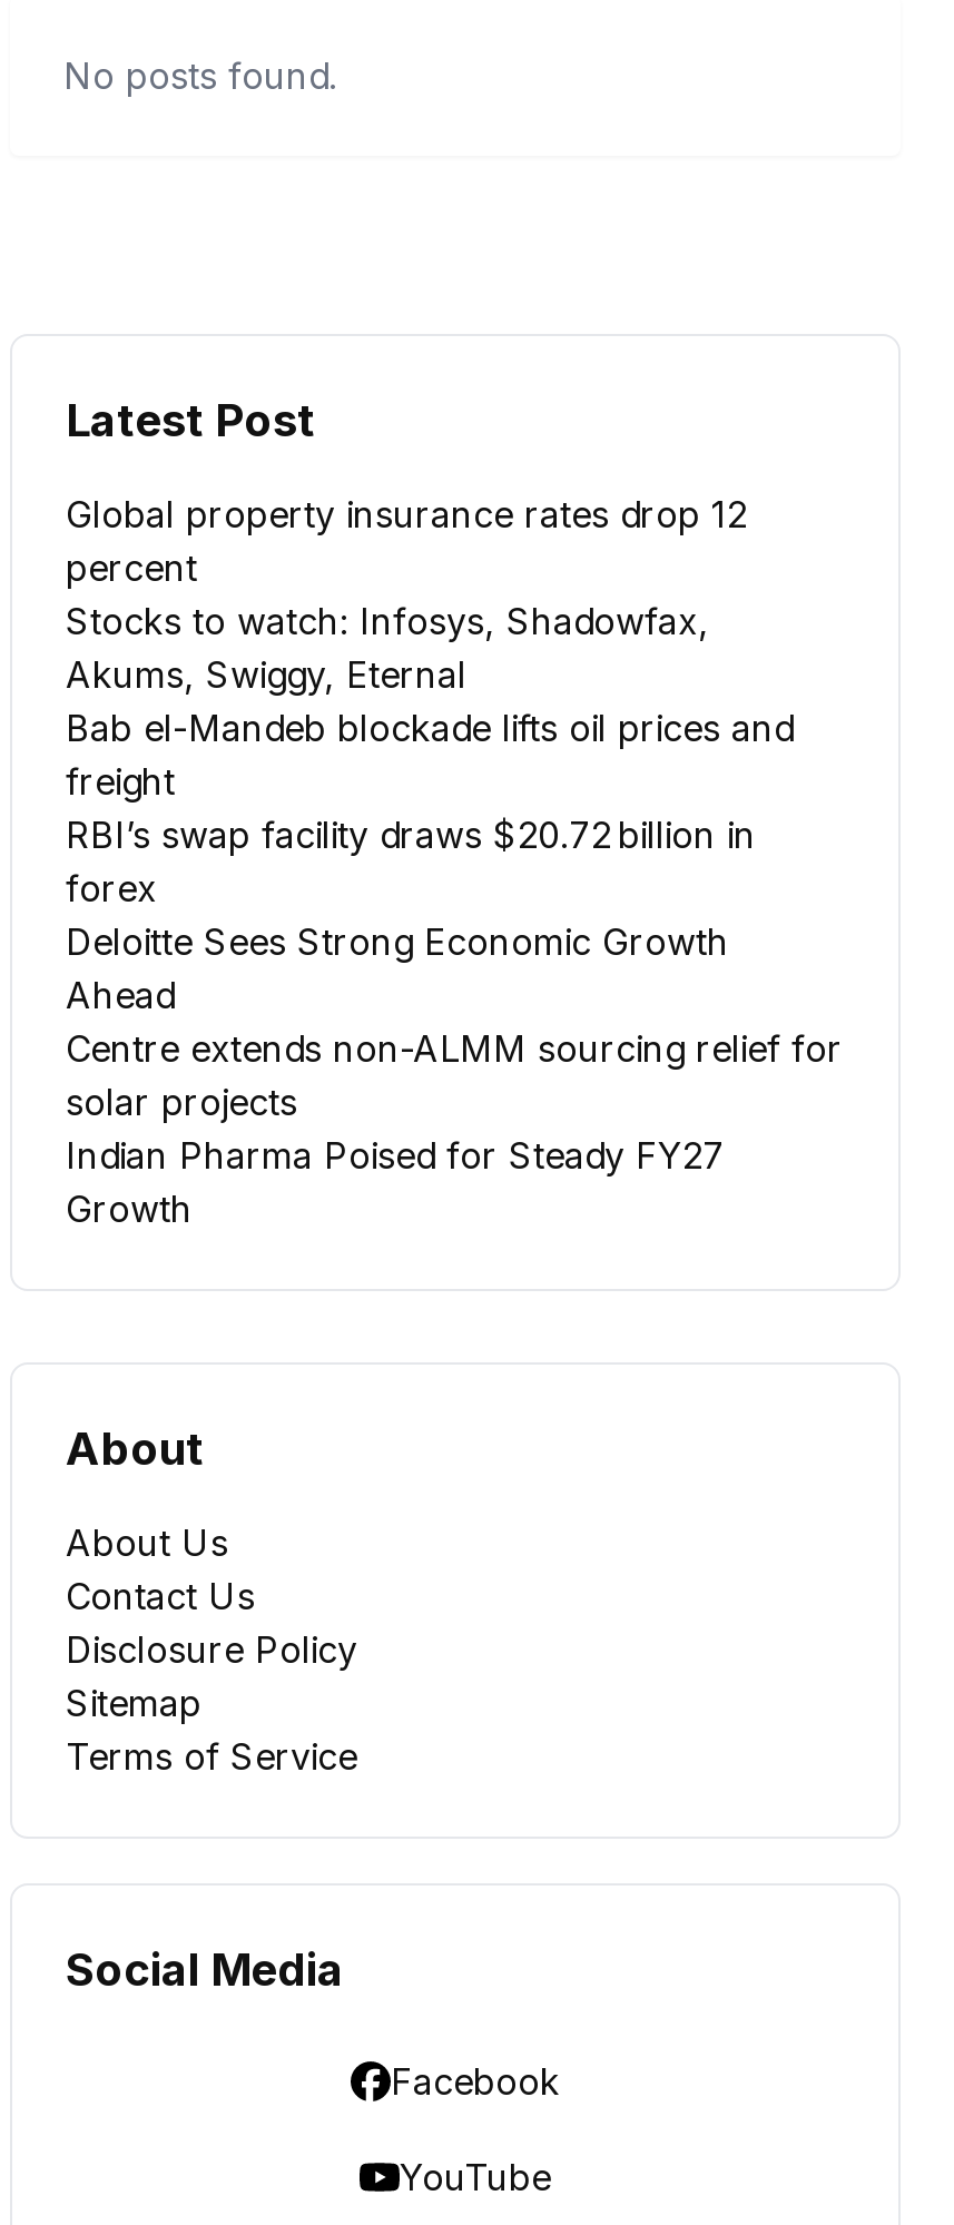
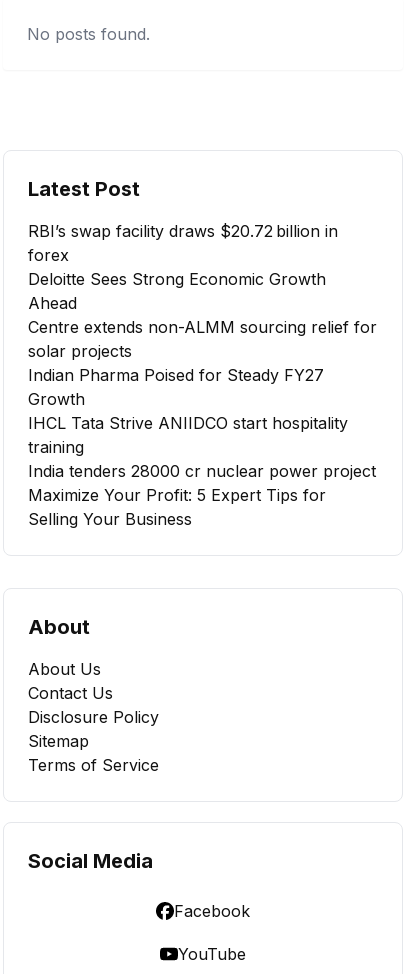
- Global property insurance rates drop 12
- percent
- Stocks to watch: Infosys, Shadowfax,
- Akums, Swiggy, Eternal
- Bab el-Mandeb blockade lifts oil prices and
- freight

moved up: RBI’s swap facility draws $20.72 billion in | forex | Deloitte Sees Strong Economic Growth | Ahead | Centre extends non-ALMM sourcing relief for | solar projects | Indian Pharma Poised for Steady FY27 | Growth

+ IHCL Tata Strive ANIIDCO start hospitality
+ training
+ India tenders 28000 cr nuclear power project
+ Maximize Your Profit: 5 Expert Tips for
+ Selling Your Business
